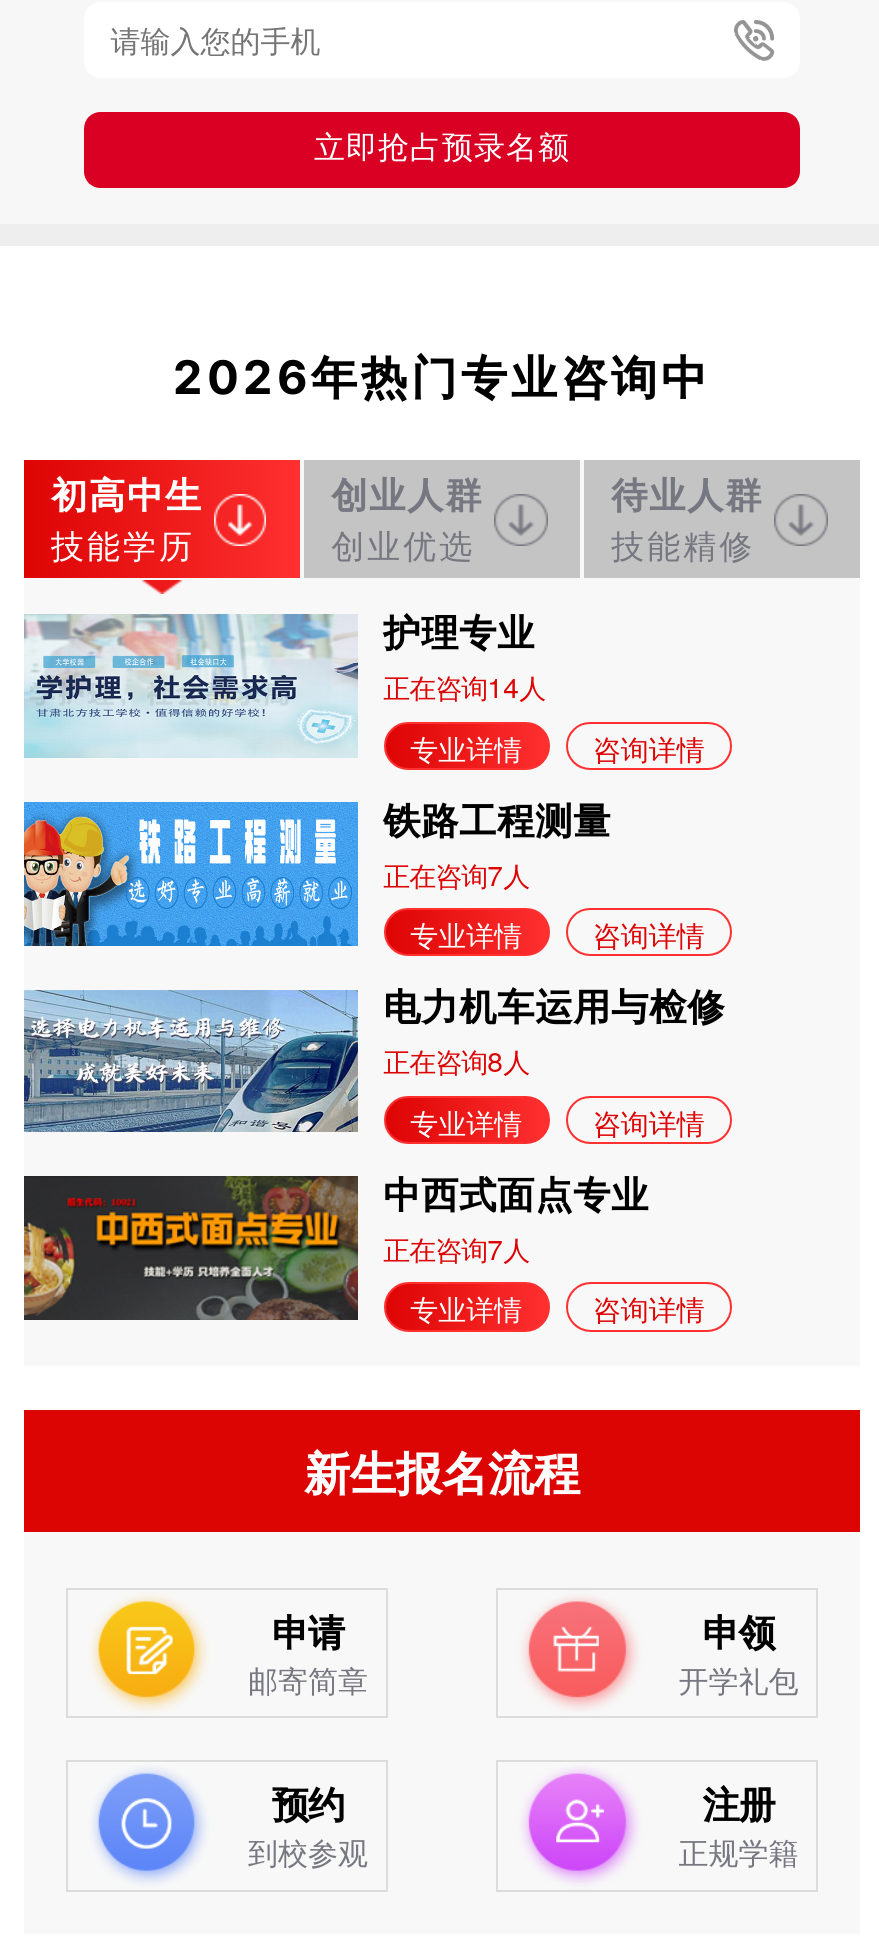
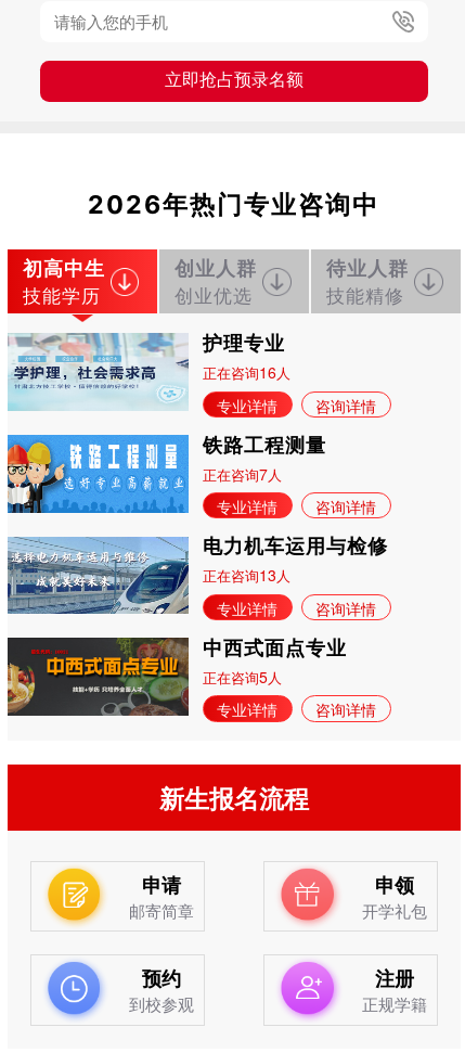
- 正在咨询14人
+ 正在咨询16人

- 正在咨询8人
+ 正在咨询13人

- 正在咨询7人
+ 正在咨询5人
